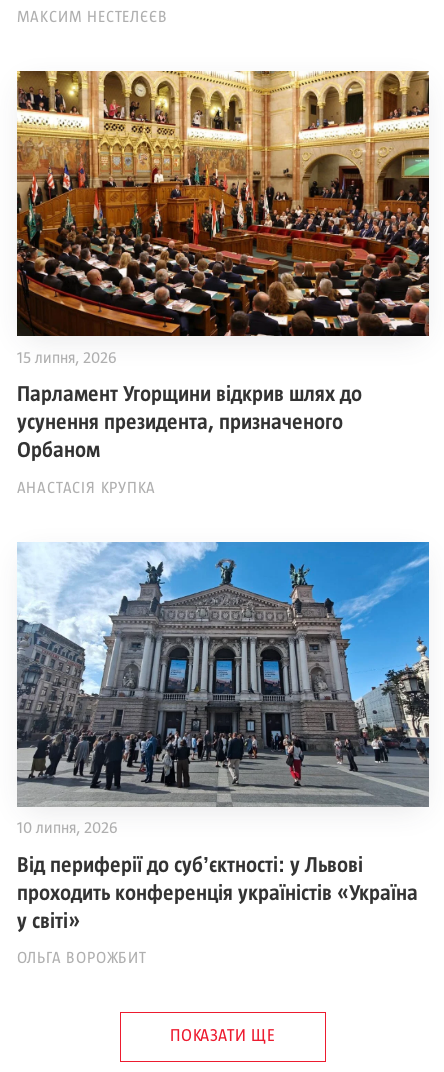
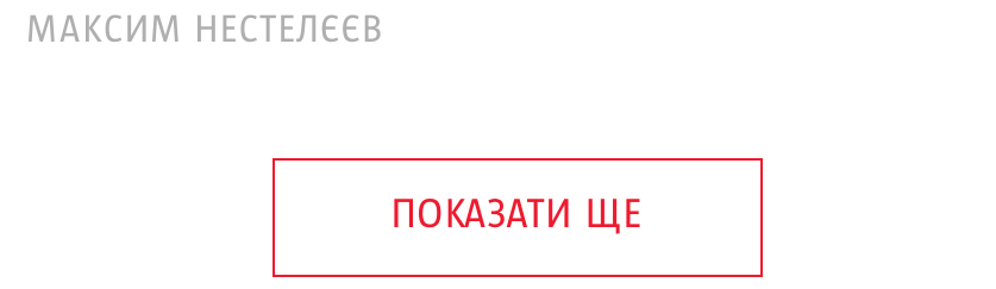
- [image]
- 15 липня, 2026
- Парламент Угорщини відкрив шлях до
- усунення президента, призначеного
- Орбаном
- АНАСТАСІЯ КРУПКА

- [image]
- 10 липня, 2026
- Від периферії до субʼєктності: у Львові
- проходить конференція україністів «Україна
- у світі»
- ОЛЬГА ВОРОЖБИТ
